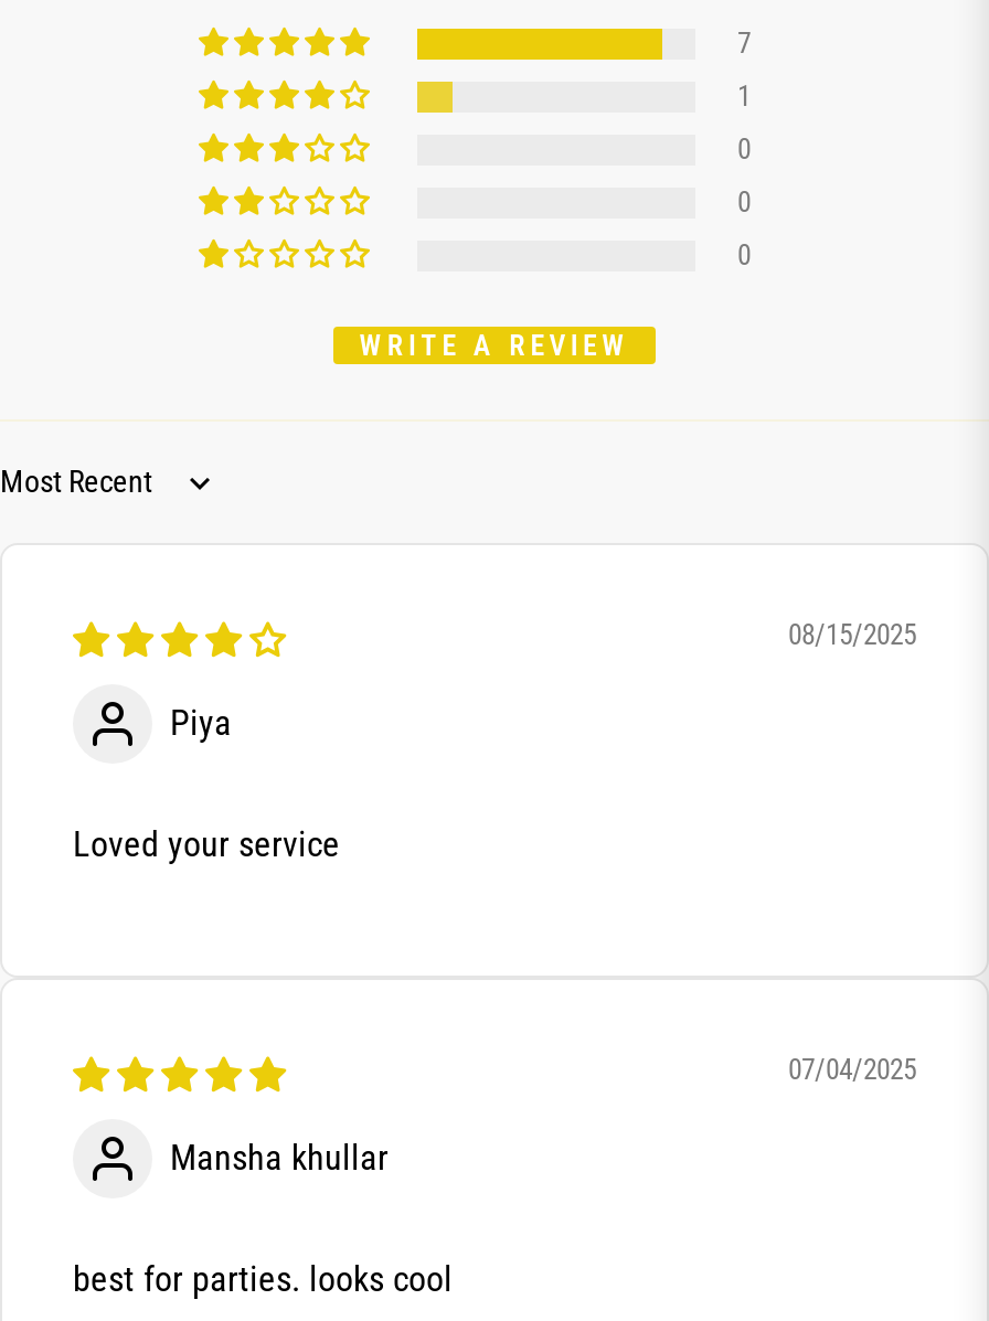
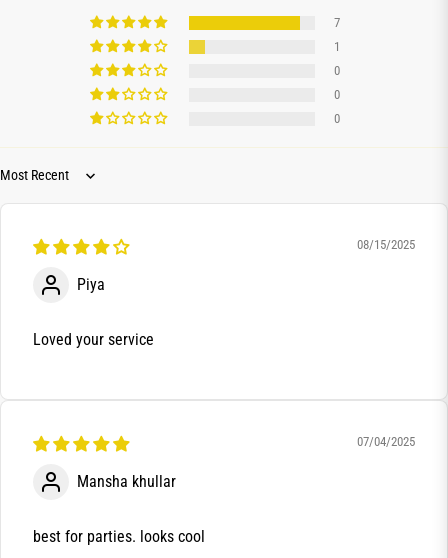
- WRITE A REVIEW
